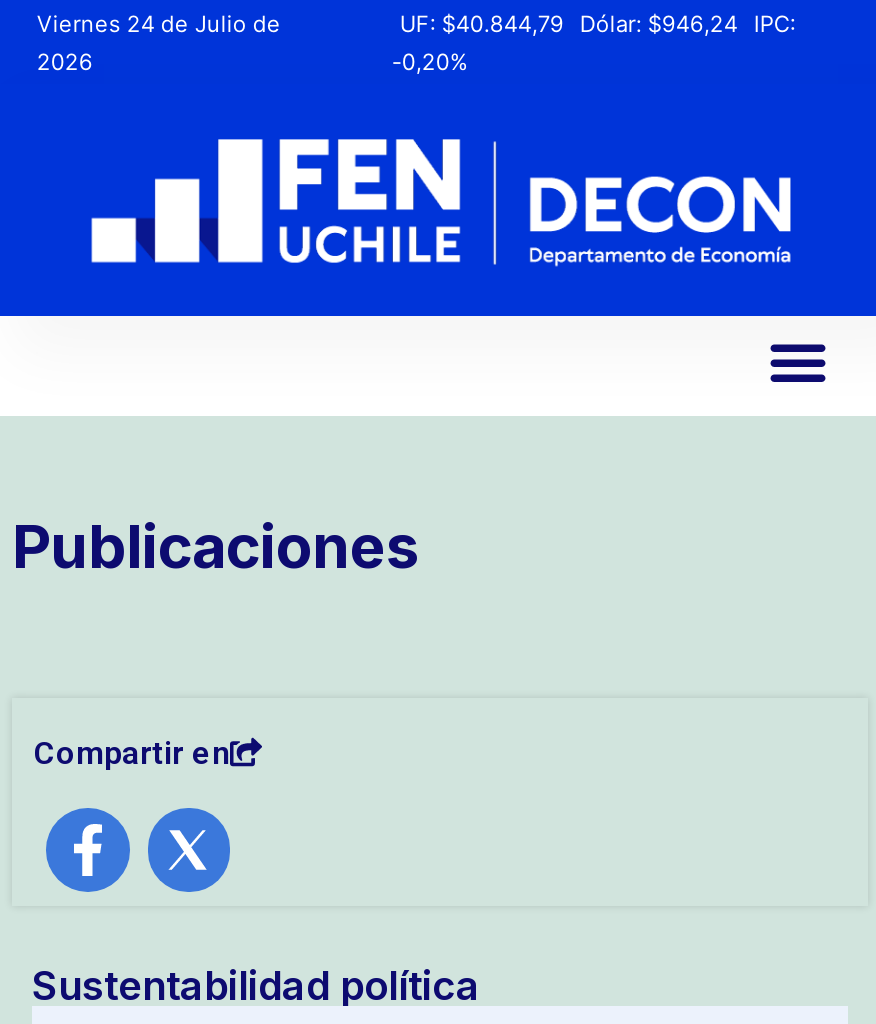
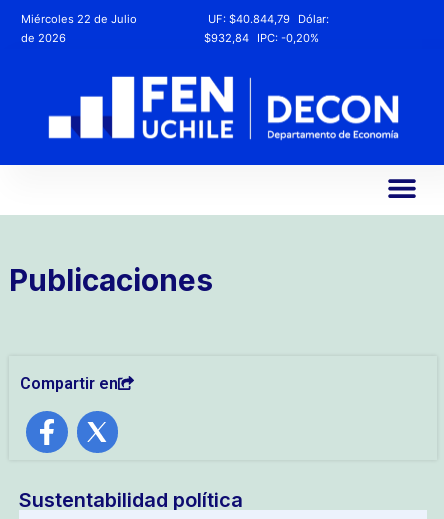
- Viernes 24 de Julio de
- 2026
+ Miércoles 22 de Julio
+ de 2026

- UF: $40.844,79 Dólar: $946,24 IPC:
- -0,20%
+ UF: $40.844,79 Dólar:
+ $932,84 IPC: -0,20%
